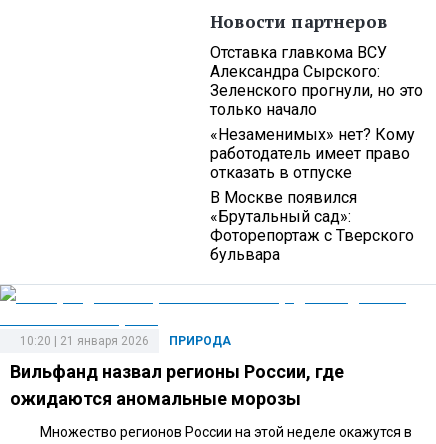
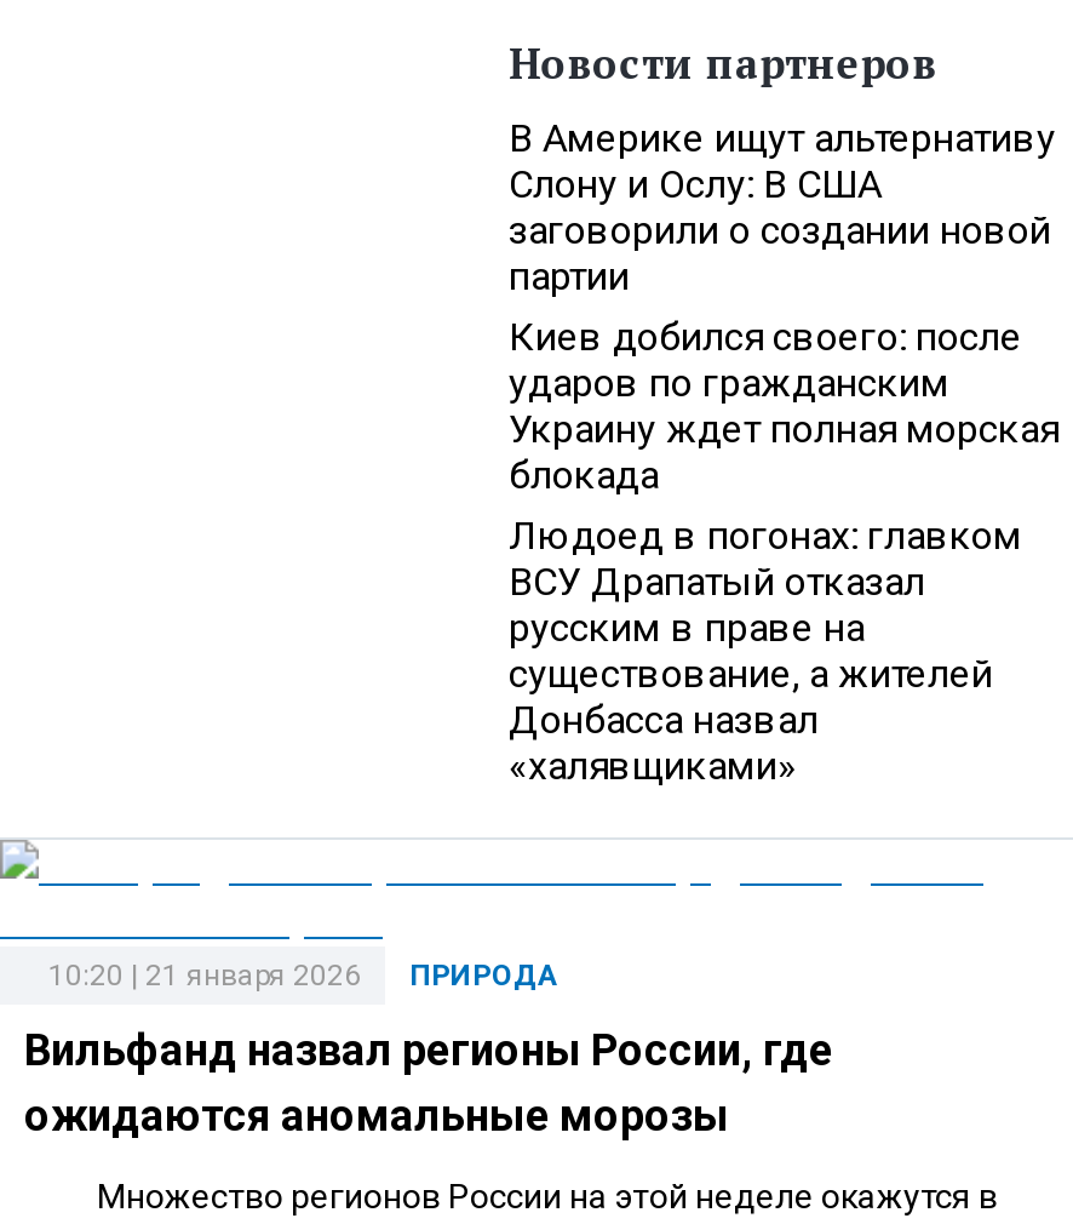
- Отставка главкома ВСУ
- Александра Сырского:
- Зеленского прогнули, но это
- только начало
- «Незаменимых» нет? Кому
- работодатель имеет право
- отказать в отпуске
- В Москве появился
- «Брутальный сад»:
- Фоторепортаж с Тверского
- бульвара
+ В Америке ищут альтернативу
+ Слону и Ослу: В США
+ заговорили о создании новой
+ партии
+ Киев добился своего: после
+ ударов по гражданским
+ Украину ждет полная морская
+ блокада
+ Людоед в погонах: главком
+ ВСУ Драпатый отказал
+ русским в праве на
+ существование, а жителей
+ Донбасса назвал
+ «халявщиками»
